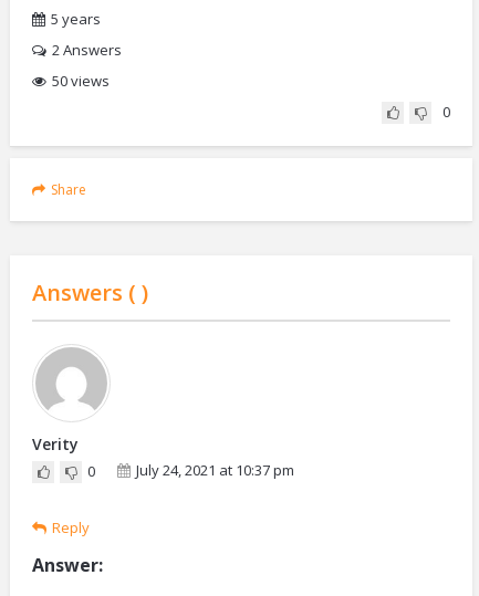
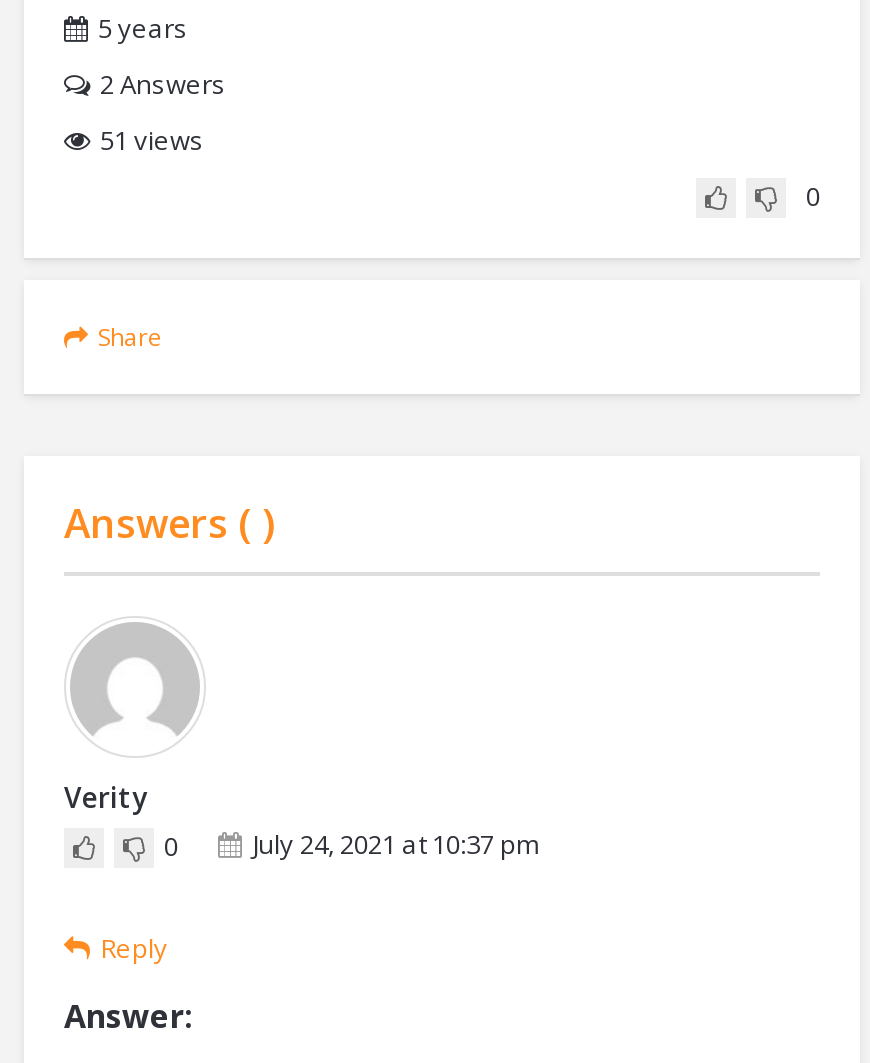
- 50 views
+ 51 views
